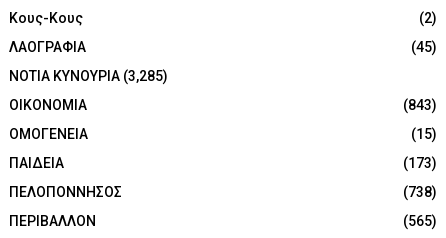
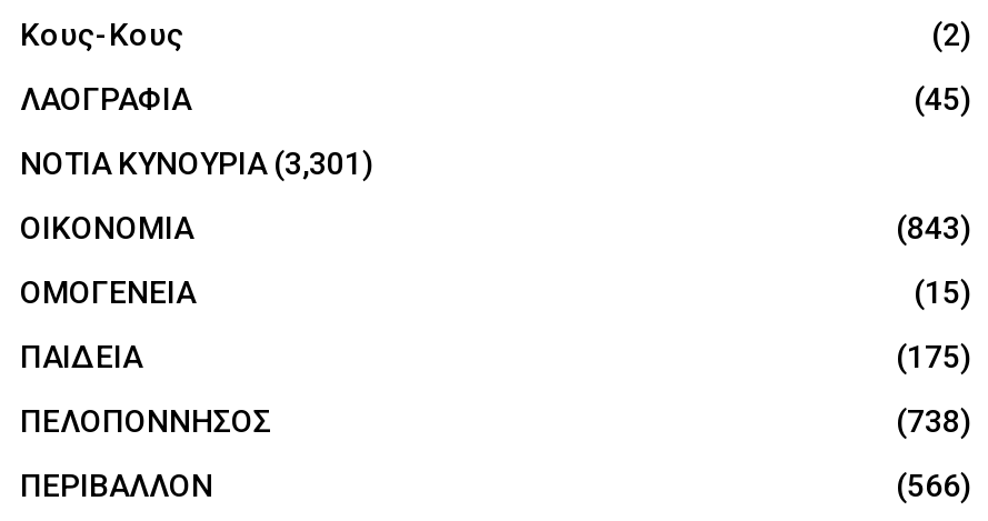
- ΝΟΤΙΑ ΚΥΝΟΥΡΙΑ (3,285)
+ ΝΟΤΙΑ ΚΥΝΟΥΡΙΑ (3,301)

- (173)
+ (175)

- (565)
+ (566)
